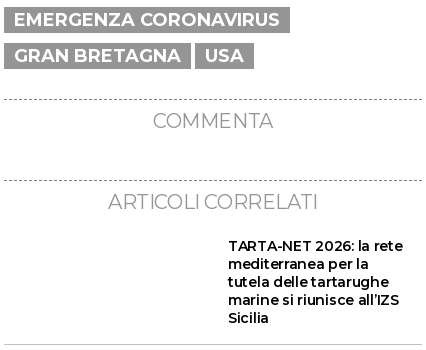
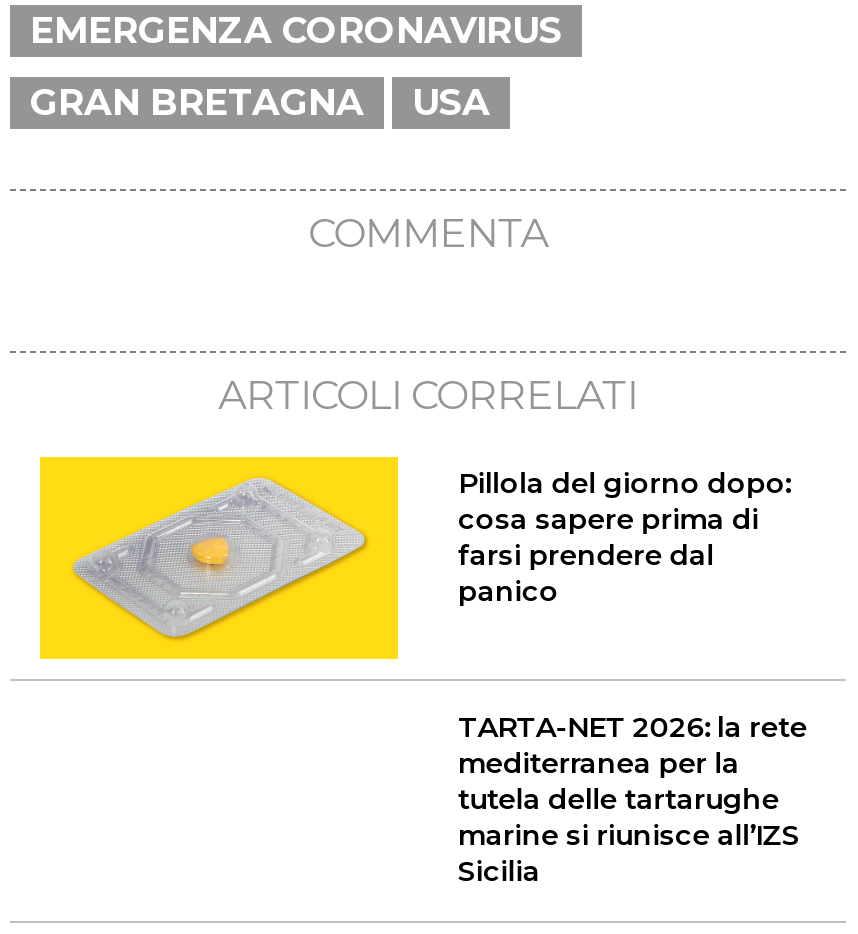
+ [image]
+ Pillola del giorno dopo:
+ cosa sapere prima di
+ farsi prendere dal
+ panico
